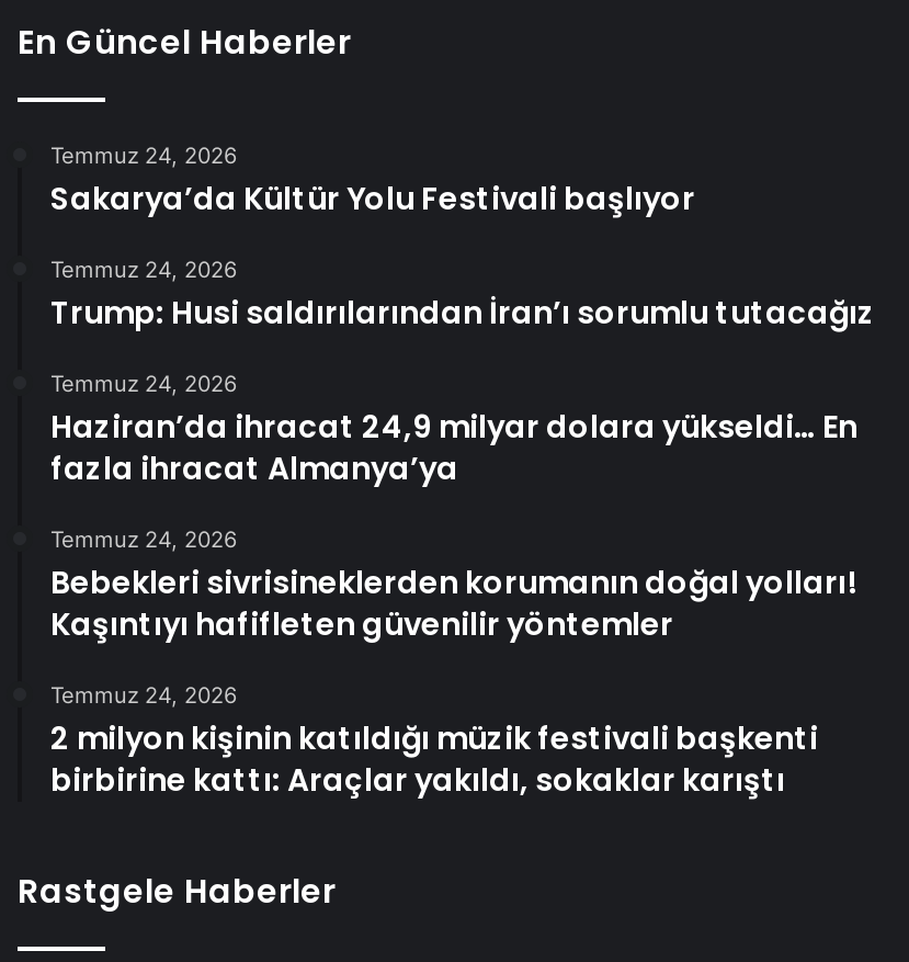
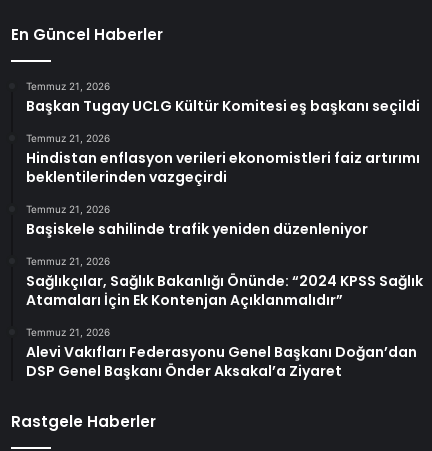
- Temmuz 24, 2026
- Sakarya’da Kültür Yolu Festivali başlıyor
+ Temmuz 21, 2026
+ Başkan Tugay UCLG Kültür Komitesi eş başkanı seçildi

- Temmuz 24, 2026
- Trump: Husi saldırılarından İran’ı sorumlu tutacağız
+ Temmuz 21, 2026
+ Hindistan enflasyon verileri ekonomistleri faiz artırımı
+ beklentilerinden vazgeçirdi

- Temmuz 24, 2026
- Haziran’da ihracat 24,9 milyar dolara yükseldi… En
- fazla ihracat Almanya’ya
+ Temmuz 21, 2026
+ Başiskele sahilinde trafik yeniden düzenleniyor

- Temmuz 24, 2026
- Bebekleri sivrisineklerden korumanın doğal yolları!
- Kaşıntıyı hafifleten güvenilir yöntemler
+ Temmuz 21, 2026
+ Sağlıkçılar, Sağlık Bakanlığı Önünde: “2024 KPSS Sağlık
+ Atamaları İçin Ek Kontenjan Açıklanmalıdır”

- Temmuz 24, 2026
- 2 milyon kişinin katıldığı müzik festivali başkenti
- birbirine kattı: Araçlar yakıldı, sokaklar karıştı
+ Temmuz 21, 2026
+ Alevi Vakıfları Federasyonu Genel Başkanı Doğan’dan
+ DSP Genel Başkanı Önder Aksakal’a Ziyaret
